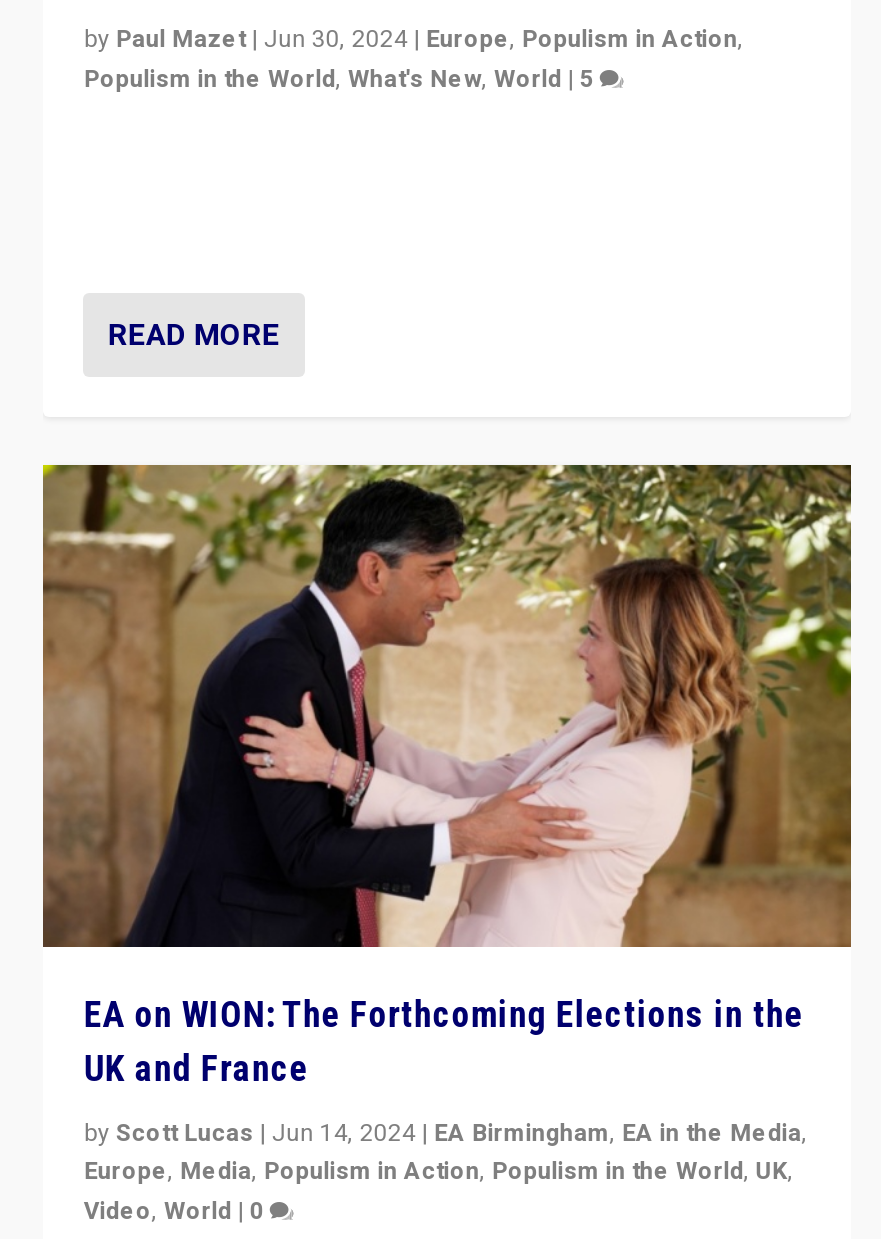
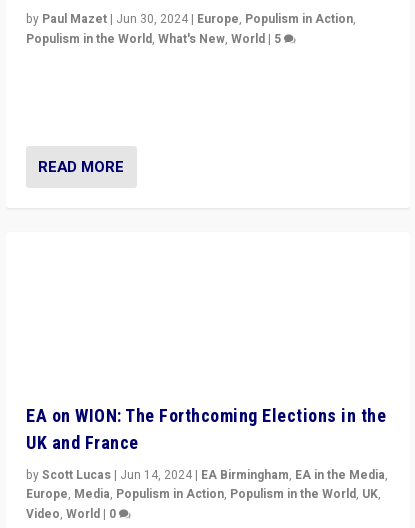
- [image]
